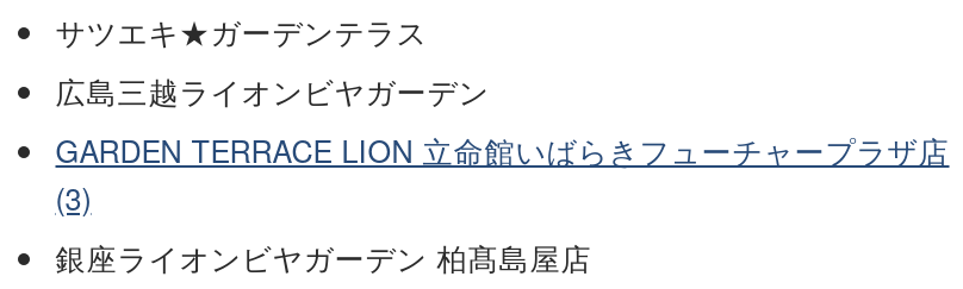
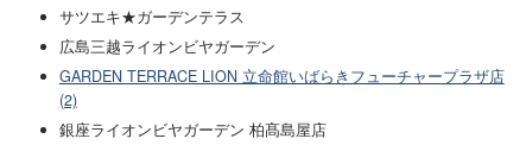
- (3)
+ (2)
